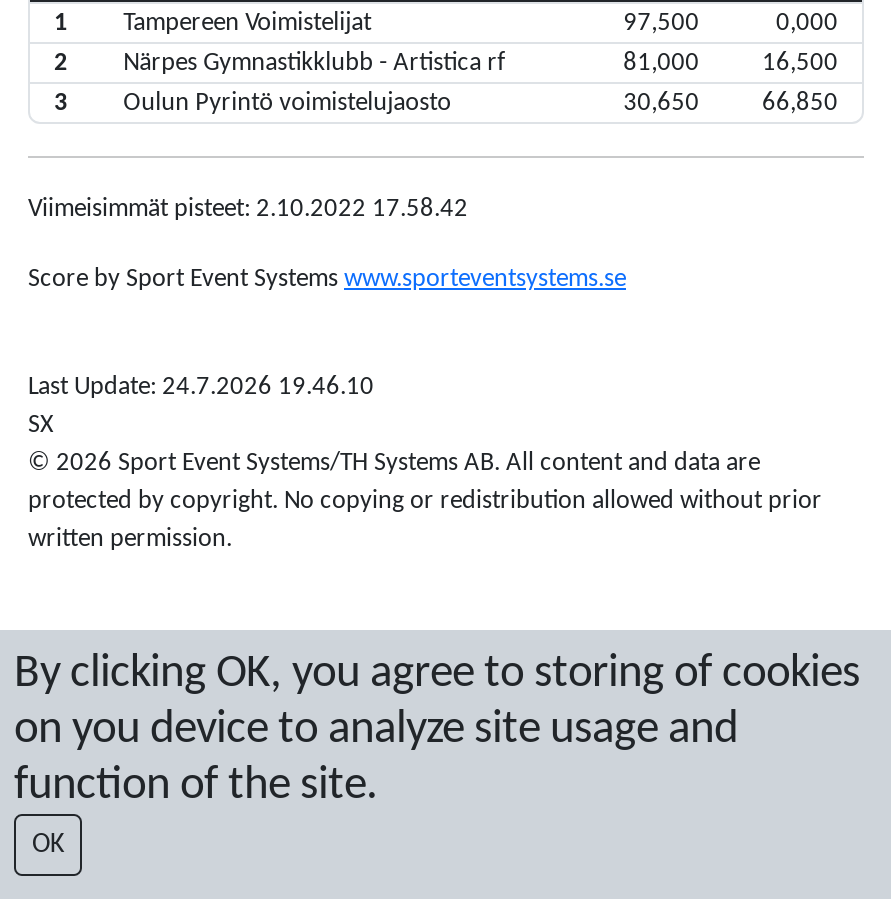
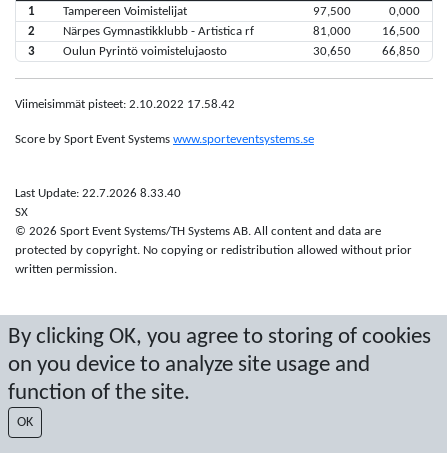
- Last Update: 24.7.2026 19.46.10
+ Last Update: 22.7.2026 8.33.40
